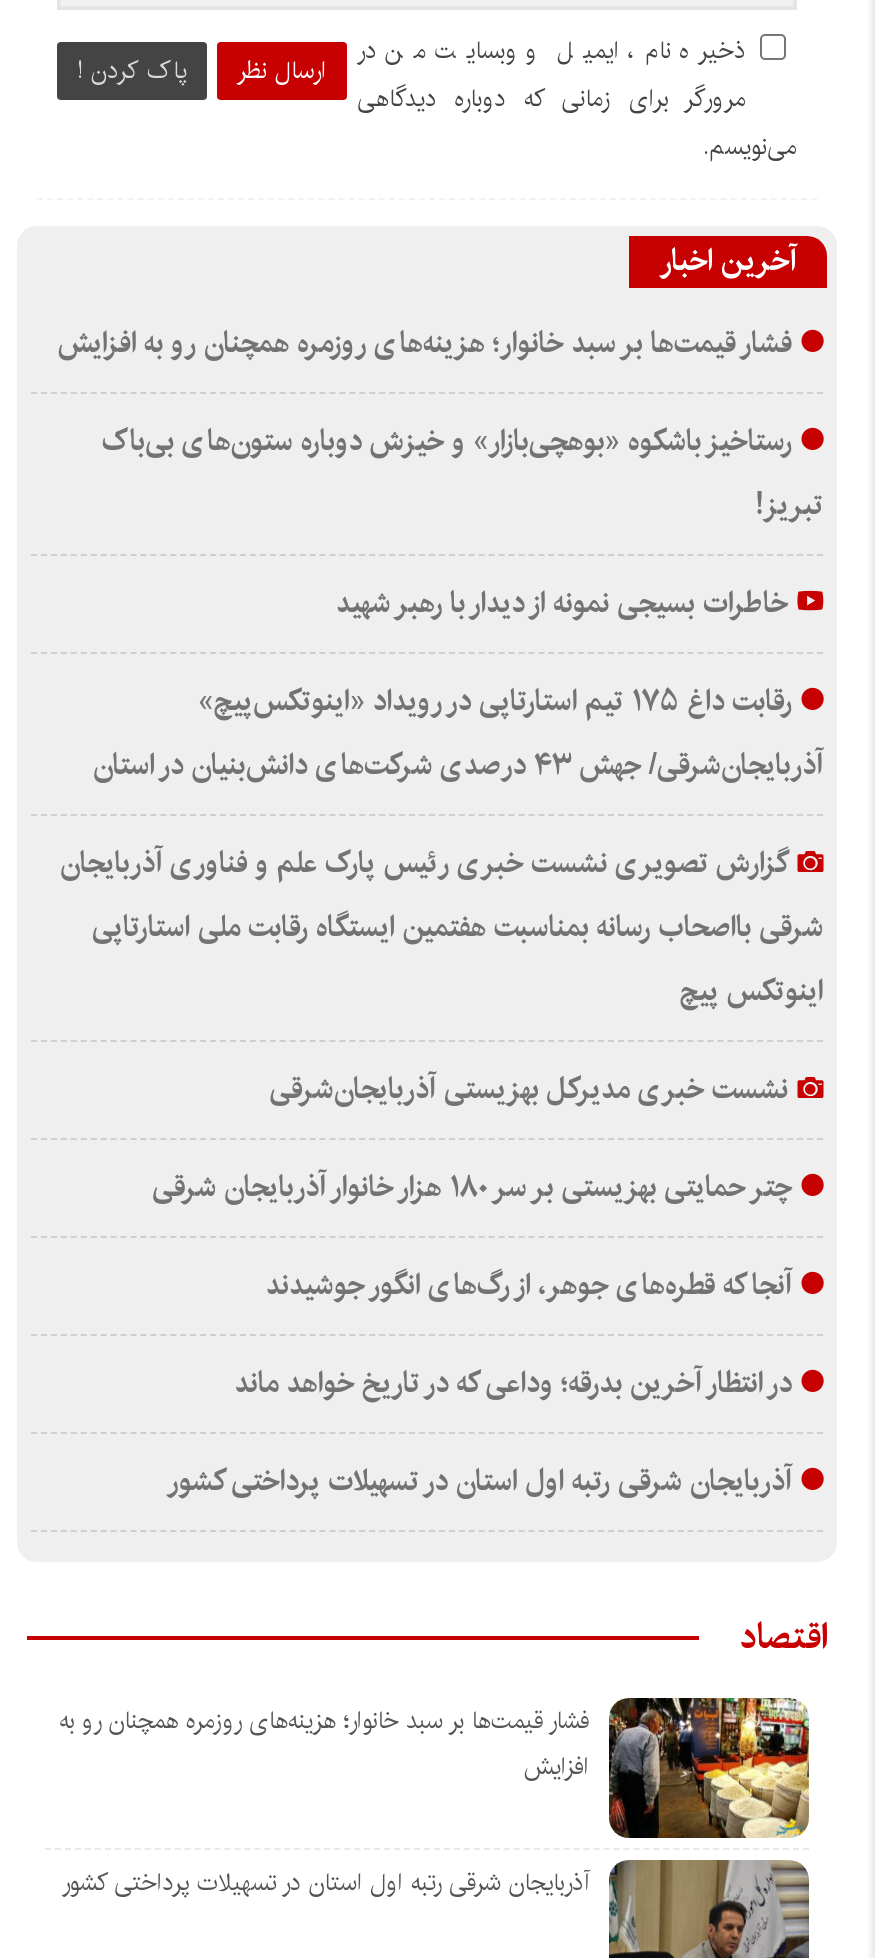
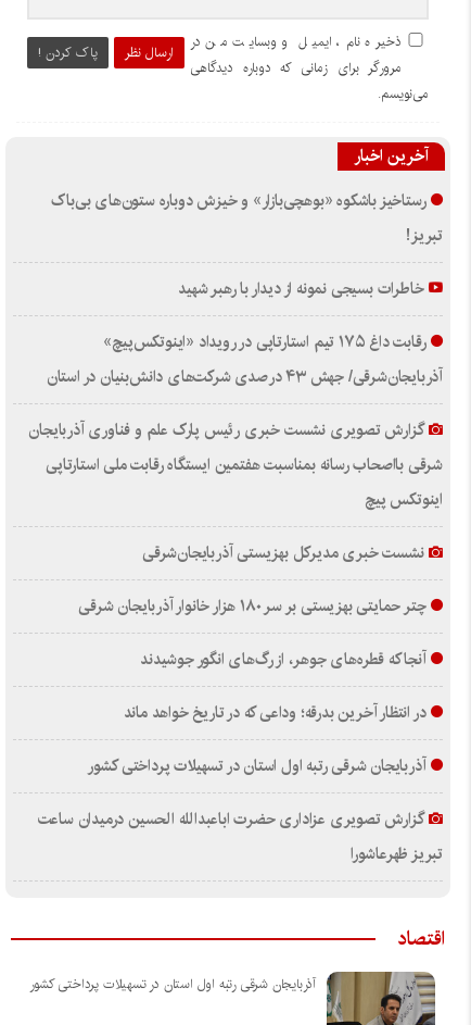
- فشار قیمت‌ها بر سبد خانوار؛ هزینه‌های روزمره همچنان رو به افزایش

+ گزارش تصویری عزاداری حضرت اباعبدالله الحسین درمیدان ساعت
+ تبریز ظهرعاشورا

moved down: اقتصاد

- [image]
- فشار قیمت‌ها بر سبد خانوار؛ هزینه‌های روزمره همچنان رو به
- افزایش
